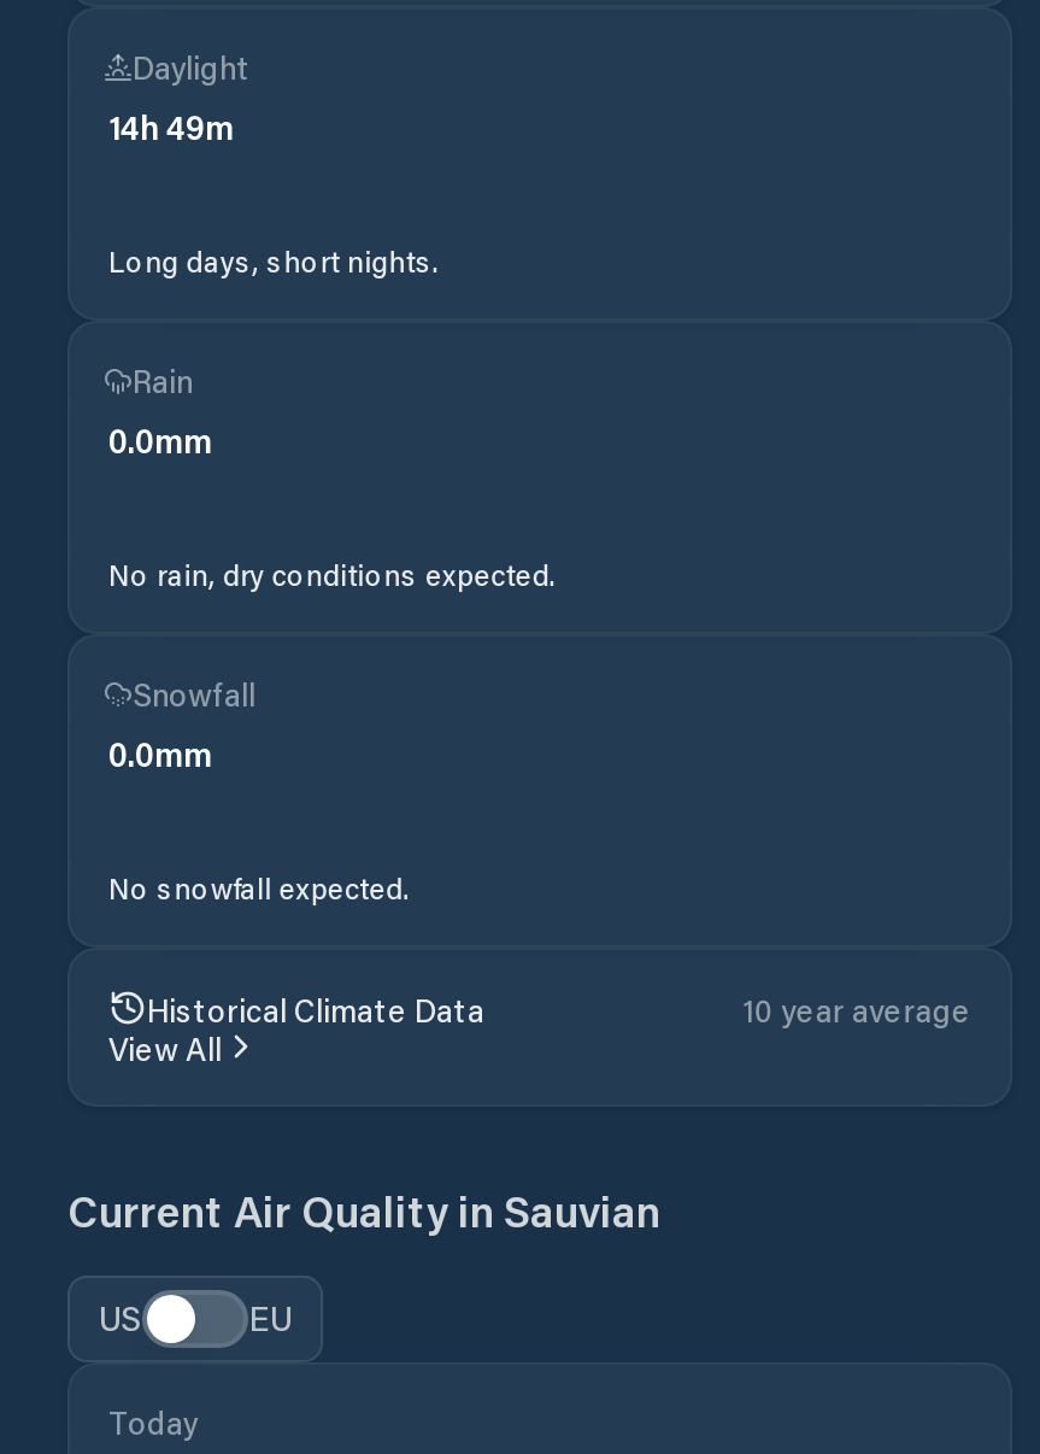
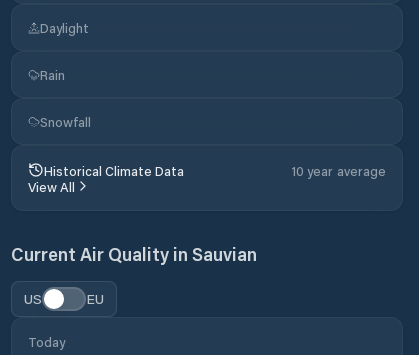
- 14h 49m
- Long days, short nights.

- 0.0mm
- No rain, dry conditions expected.

- 0.0mm
- No snowfall expected.
